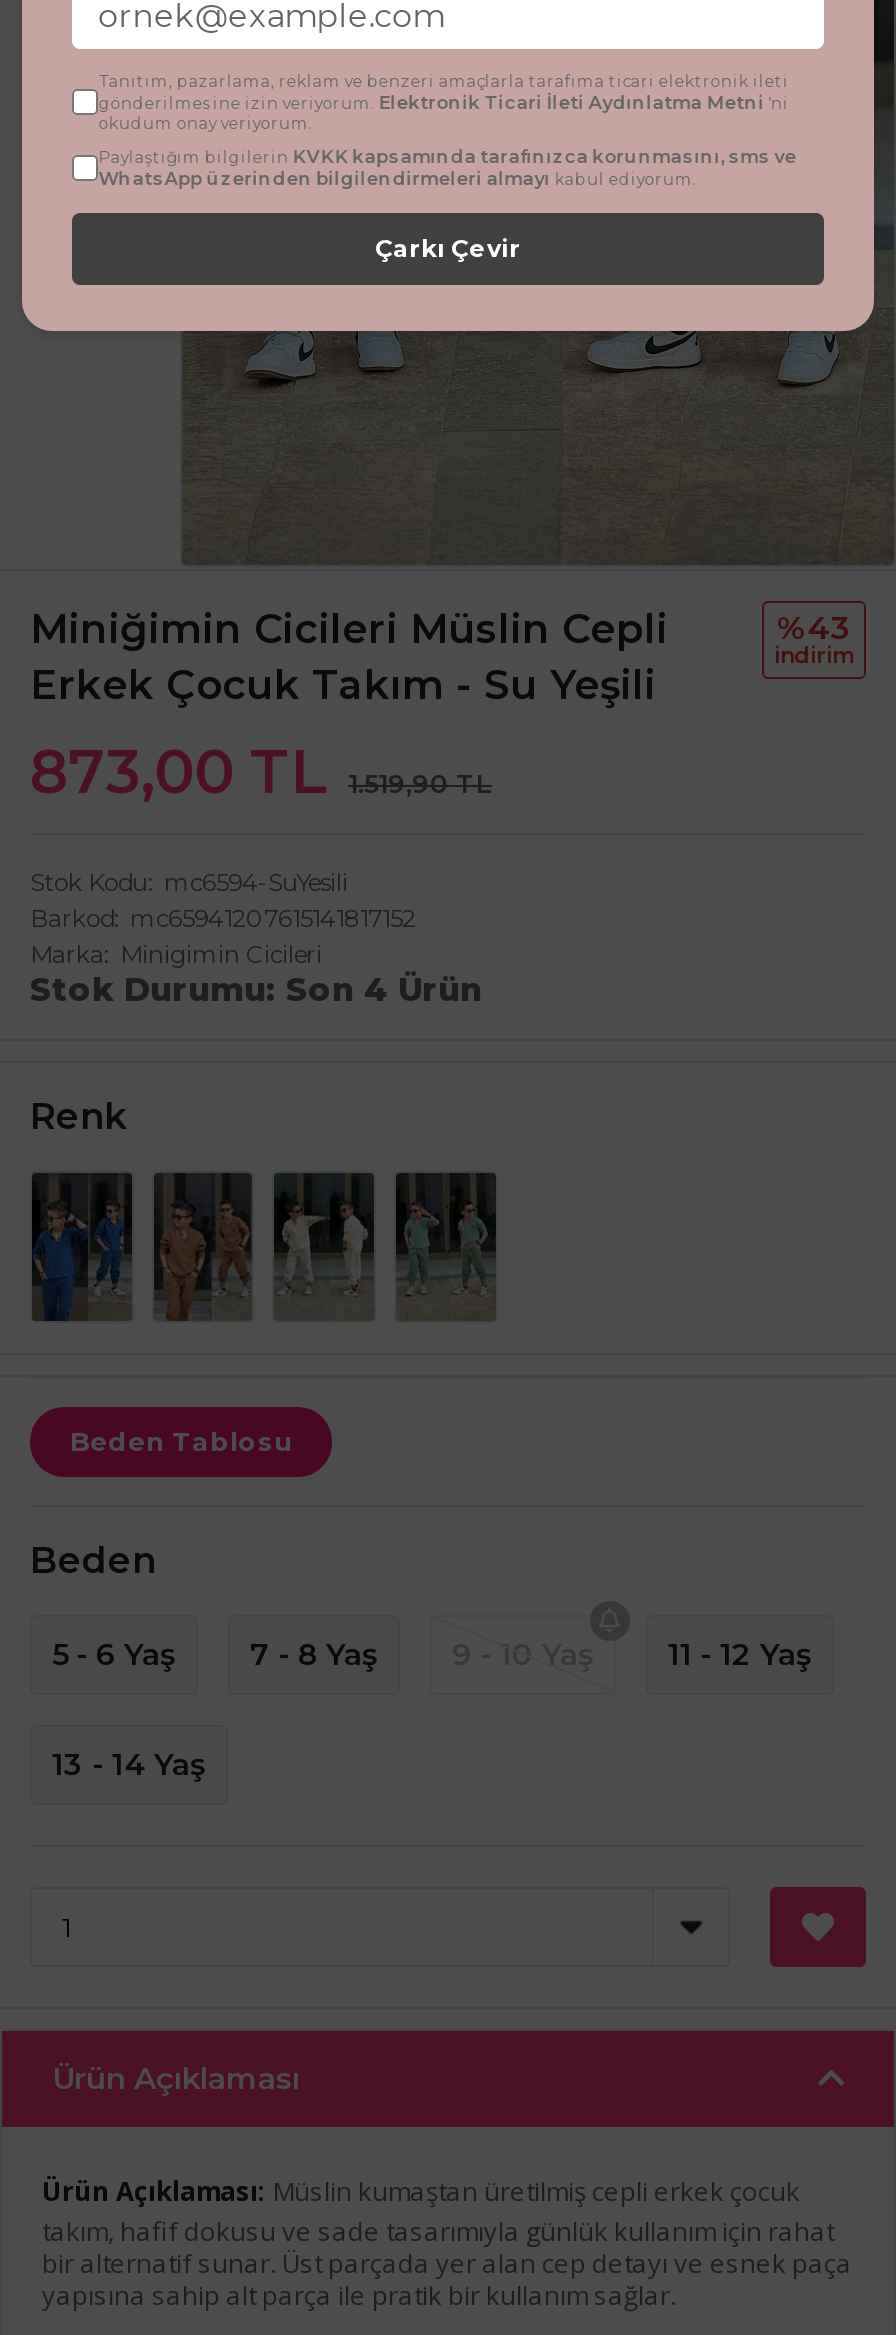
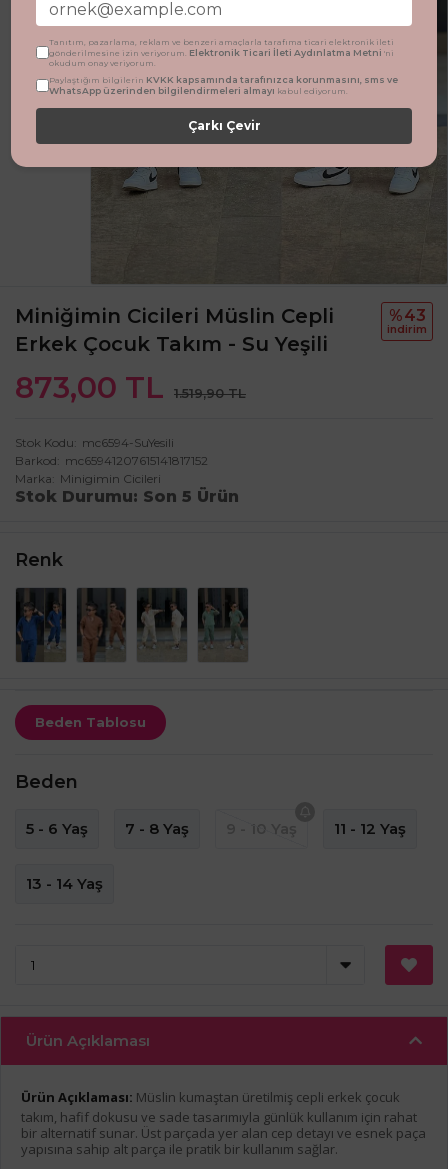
- Stok Durumu Son 4 Ürün
+ Stok Durumu Son 5 Ürün
